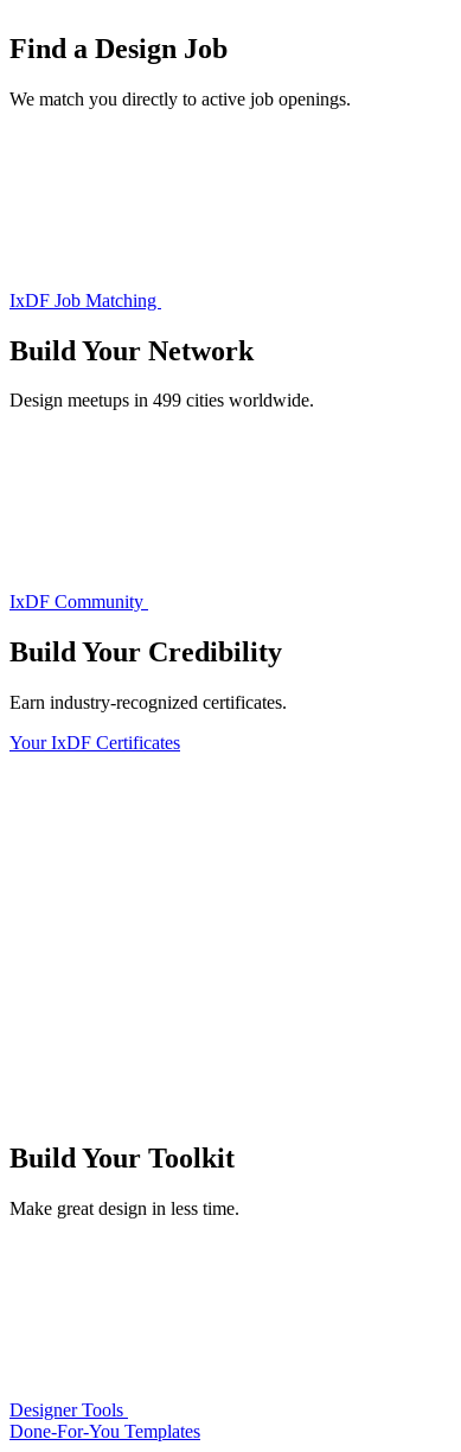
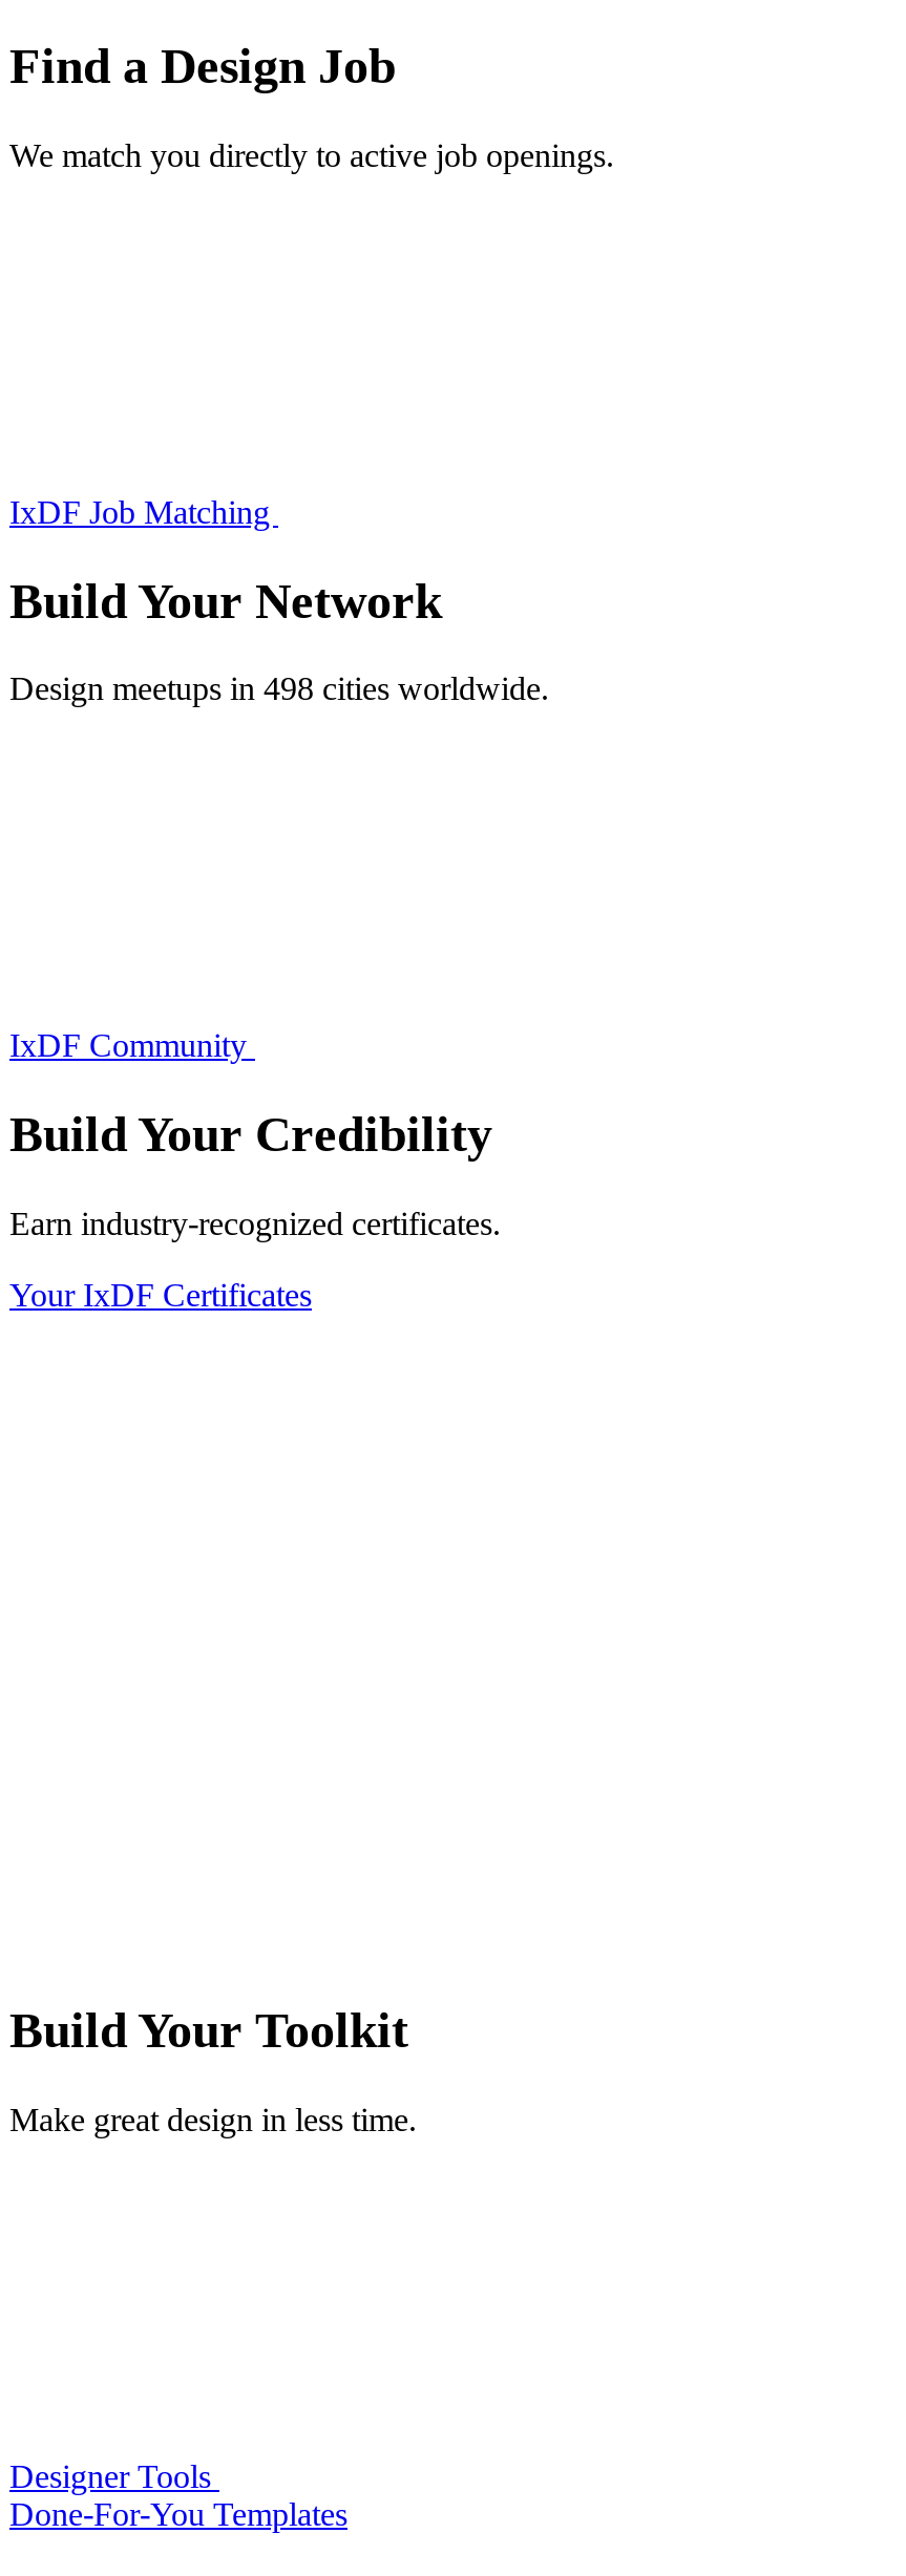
- Design meetups in 499 cities worldwide.
+ Design meetups in 498 cities worldwide.
